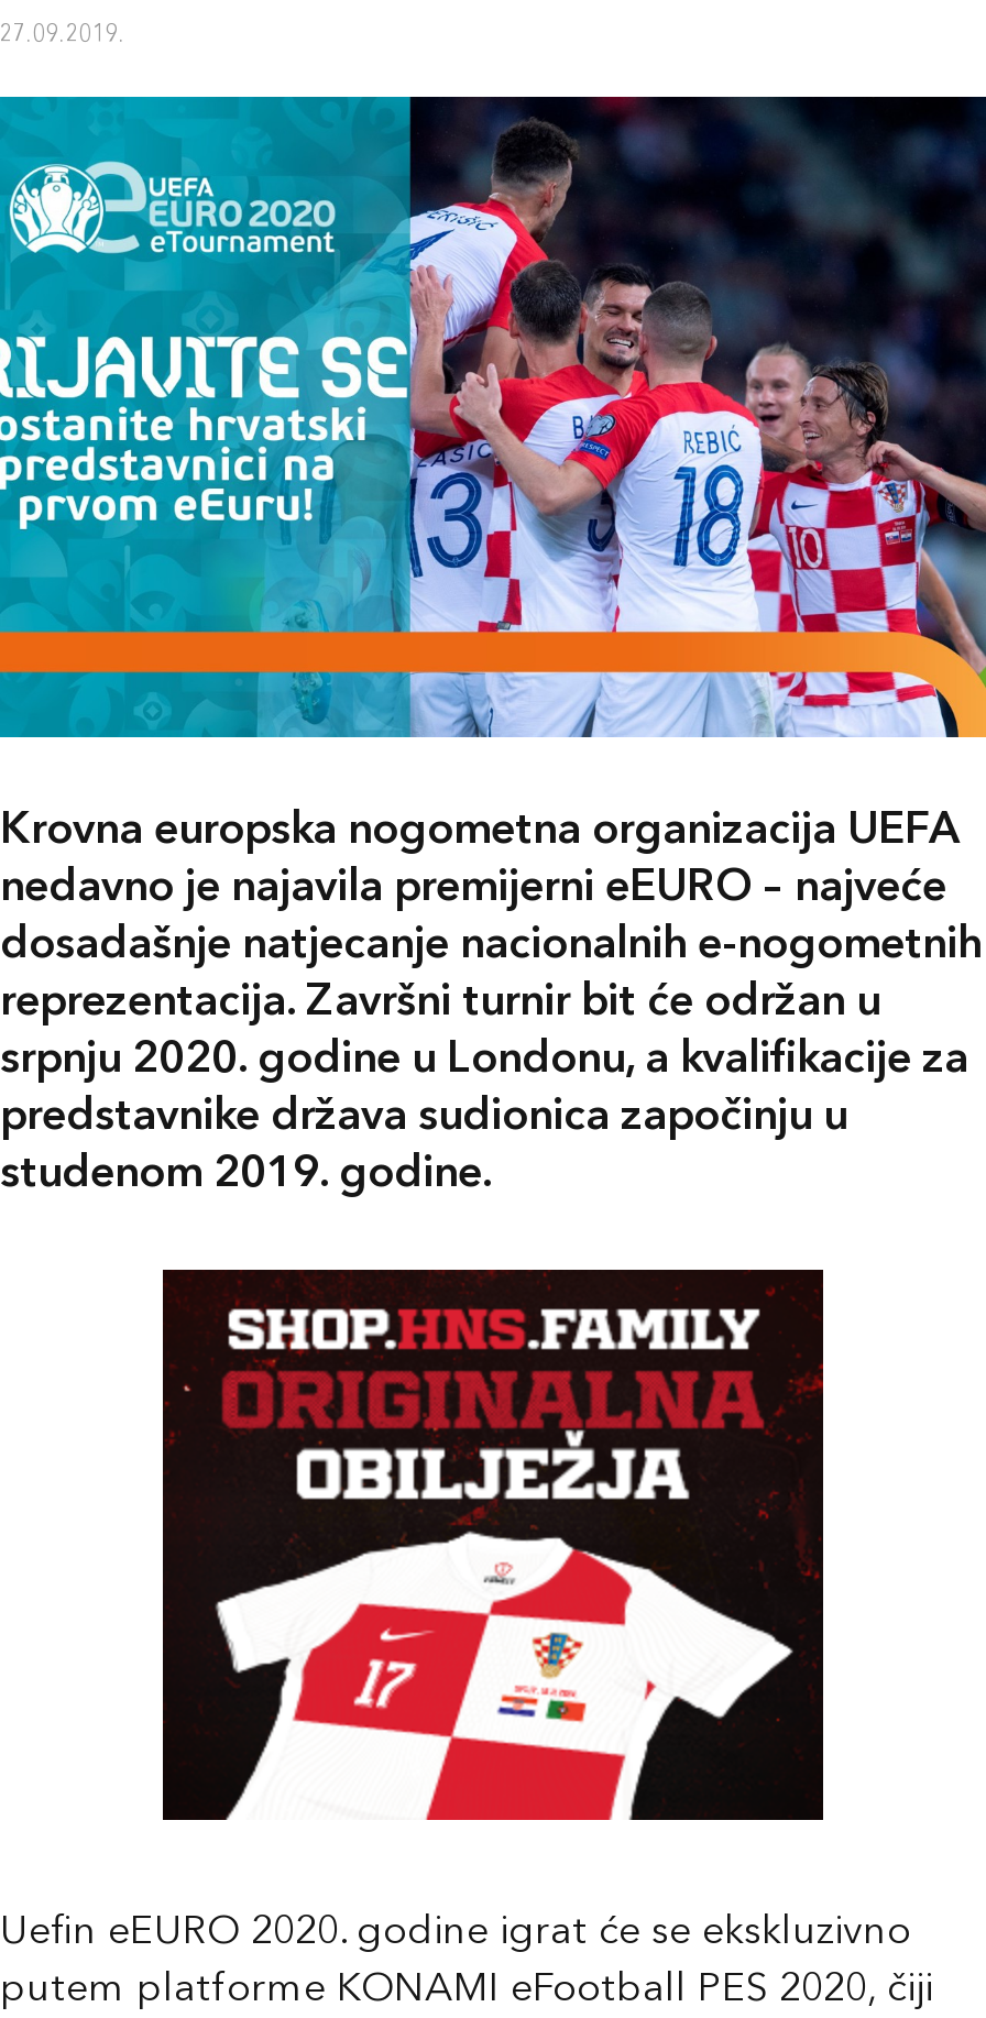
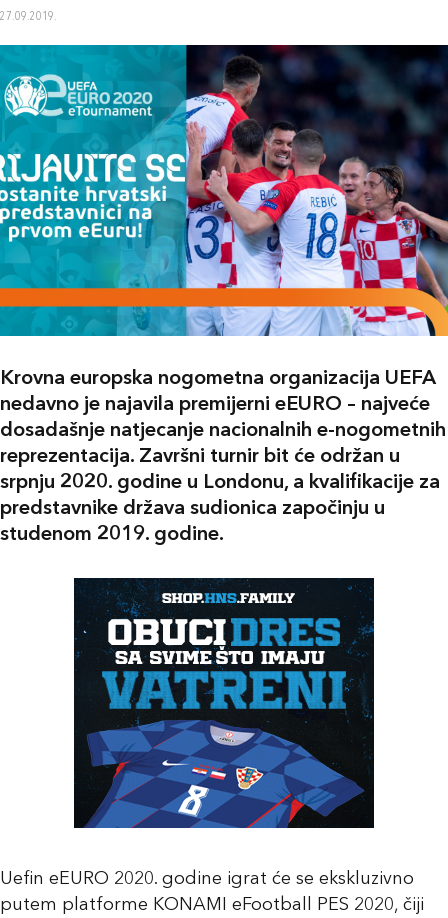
- [image]
+ [image]
